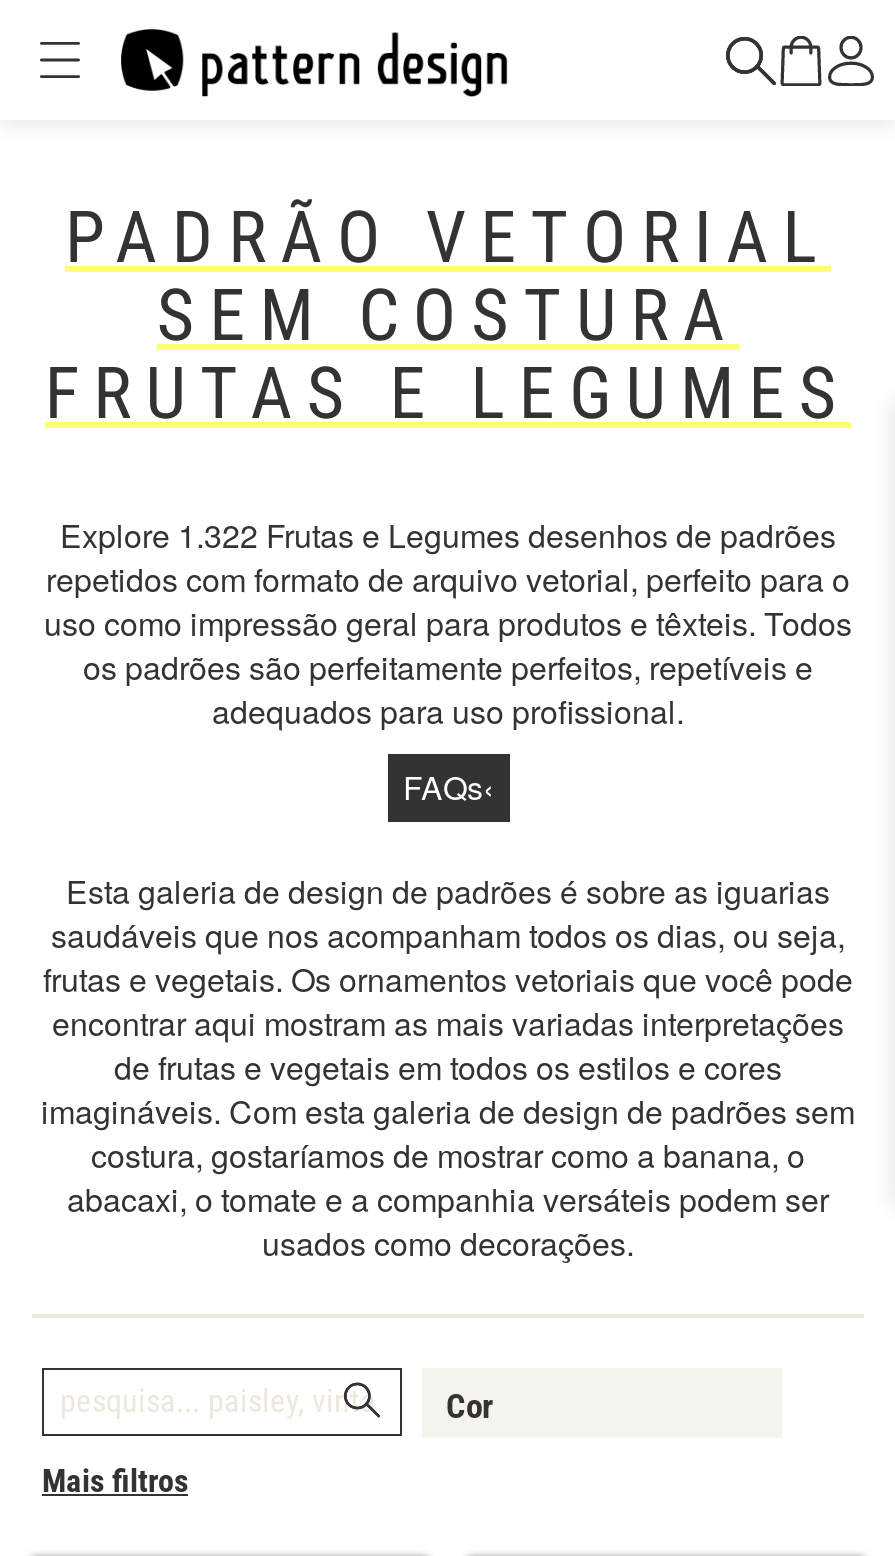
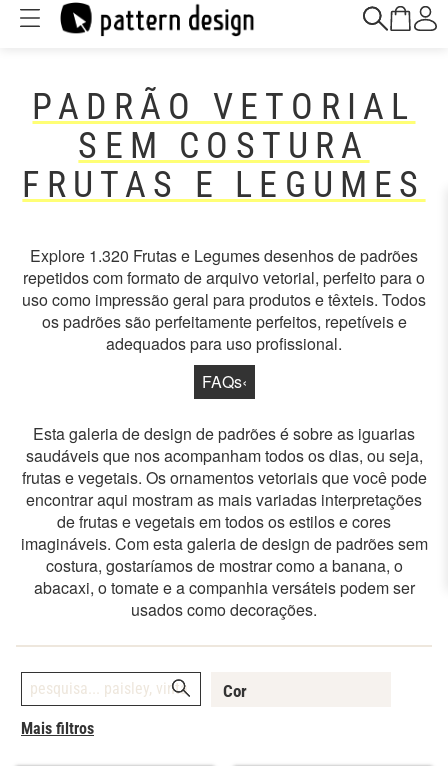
- Explore 1.322 Frutas e Legumes desenhos de padrões
+ Explore 1.320 Frutas e Legumes desenhos de padrões
